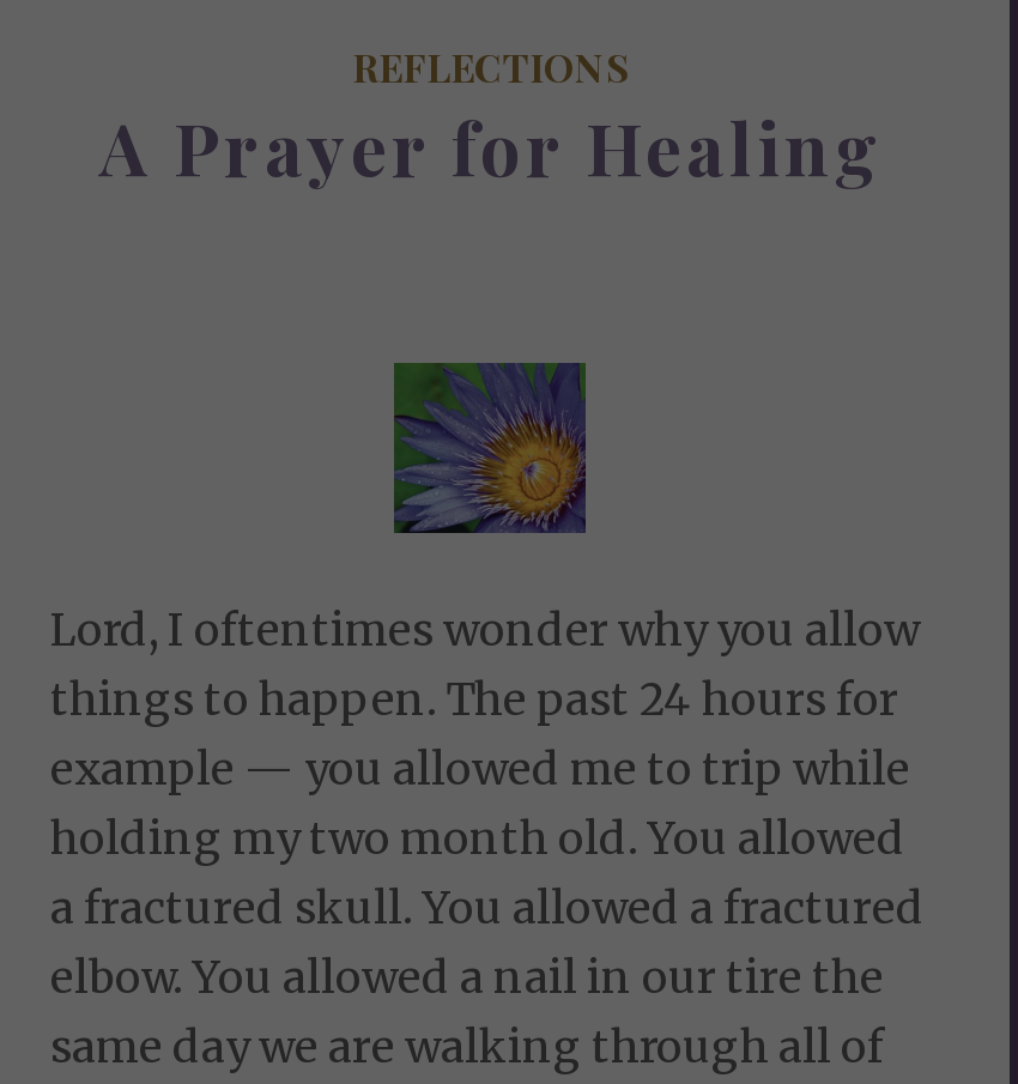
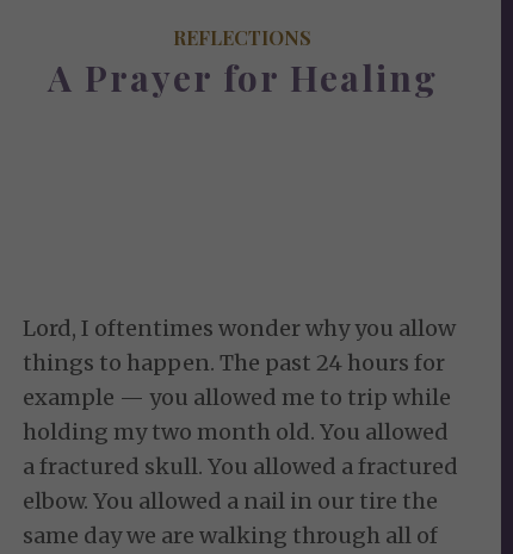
- [image]
